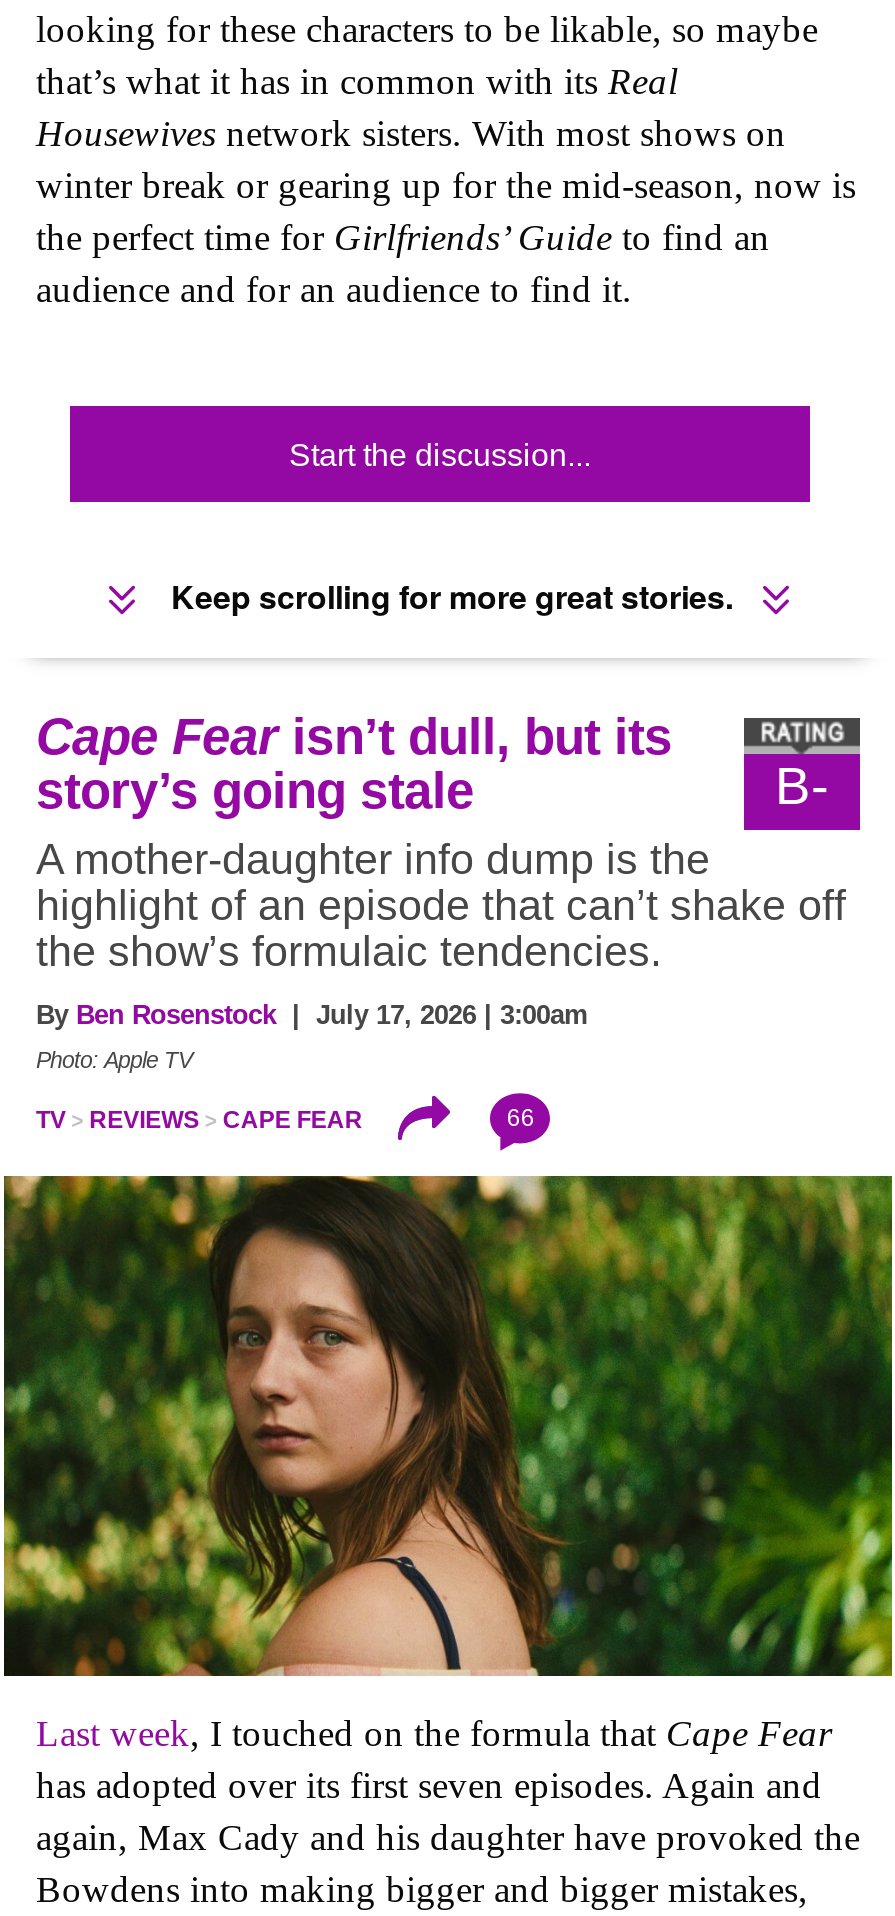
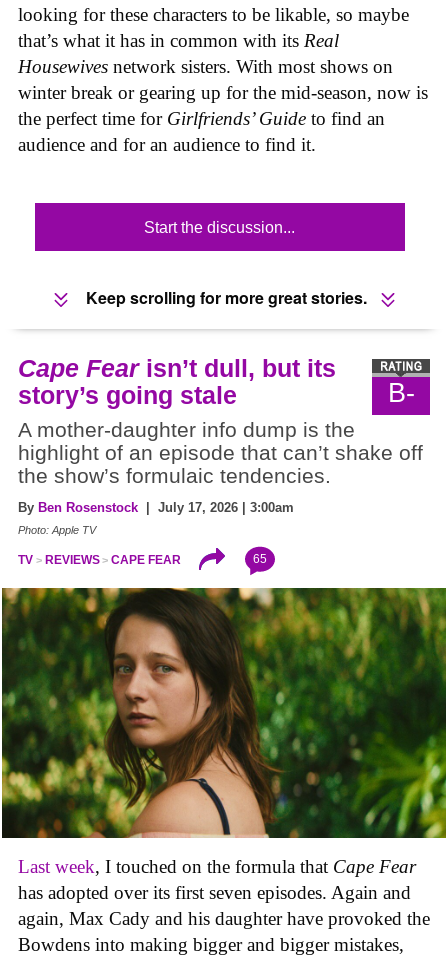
- 66
+ 65
